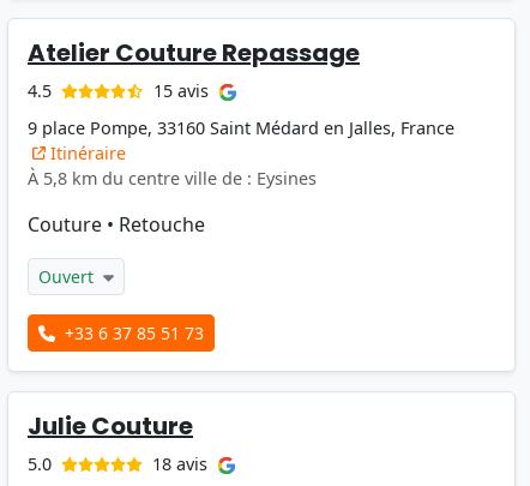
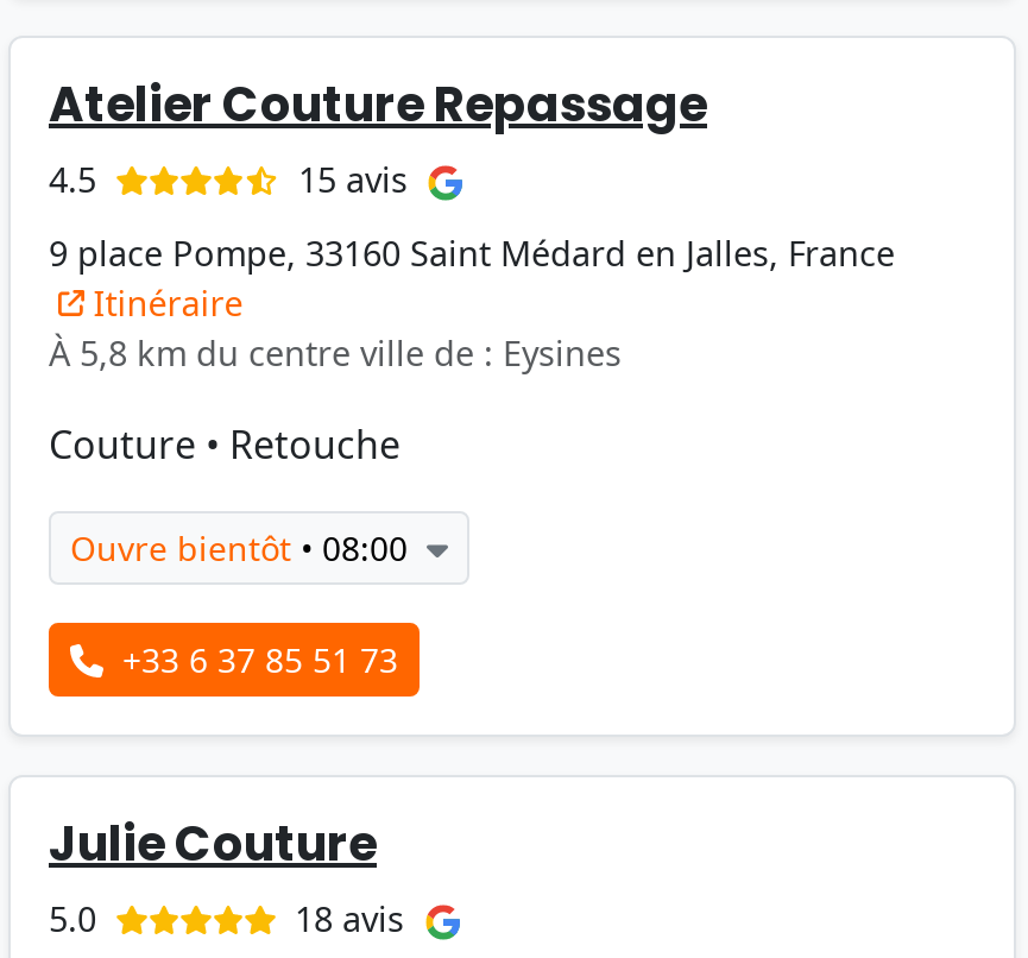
- Ouvert
+ Ouvre bientôt • 08:00
